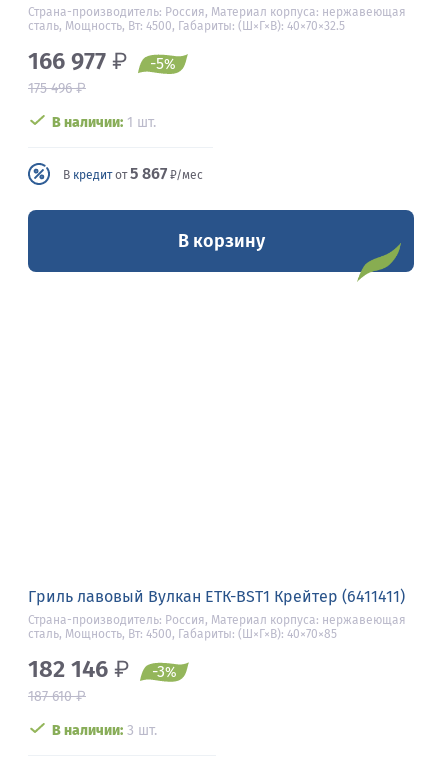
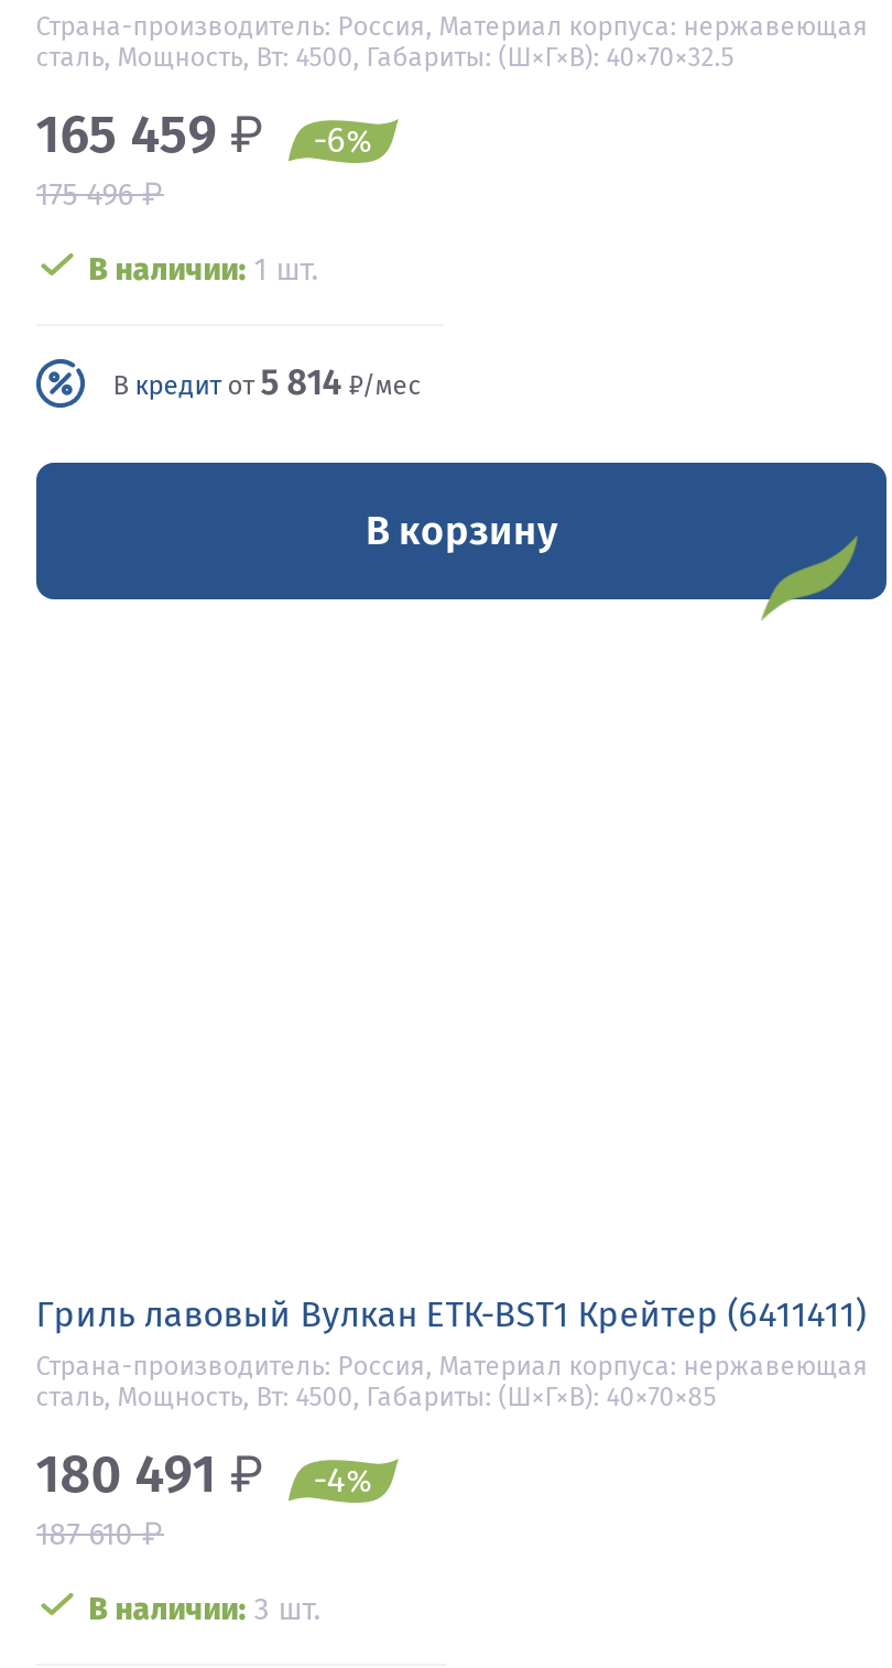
- 166 977 ₽
+ 165 459 ₽

- -5%
+ -6%

- В кредит от5 867 ₽/мес
+ В кредит от5 814 ₽/мес

- 182 146 ₽
+ 180 491 ₽

- -3%
+ -4%
